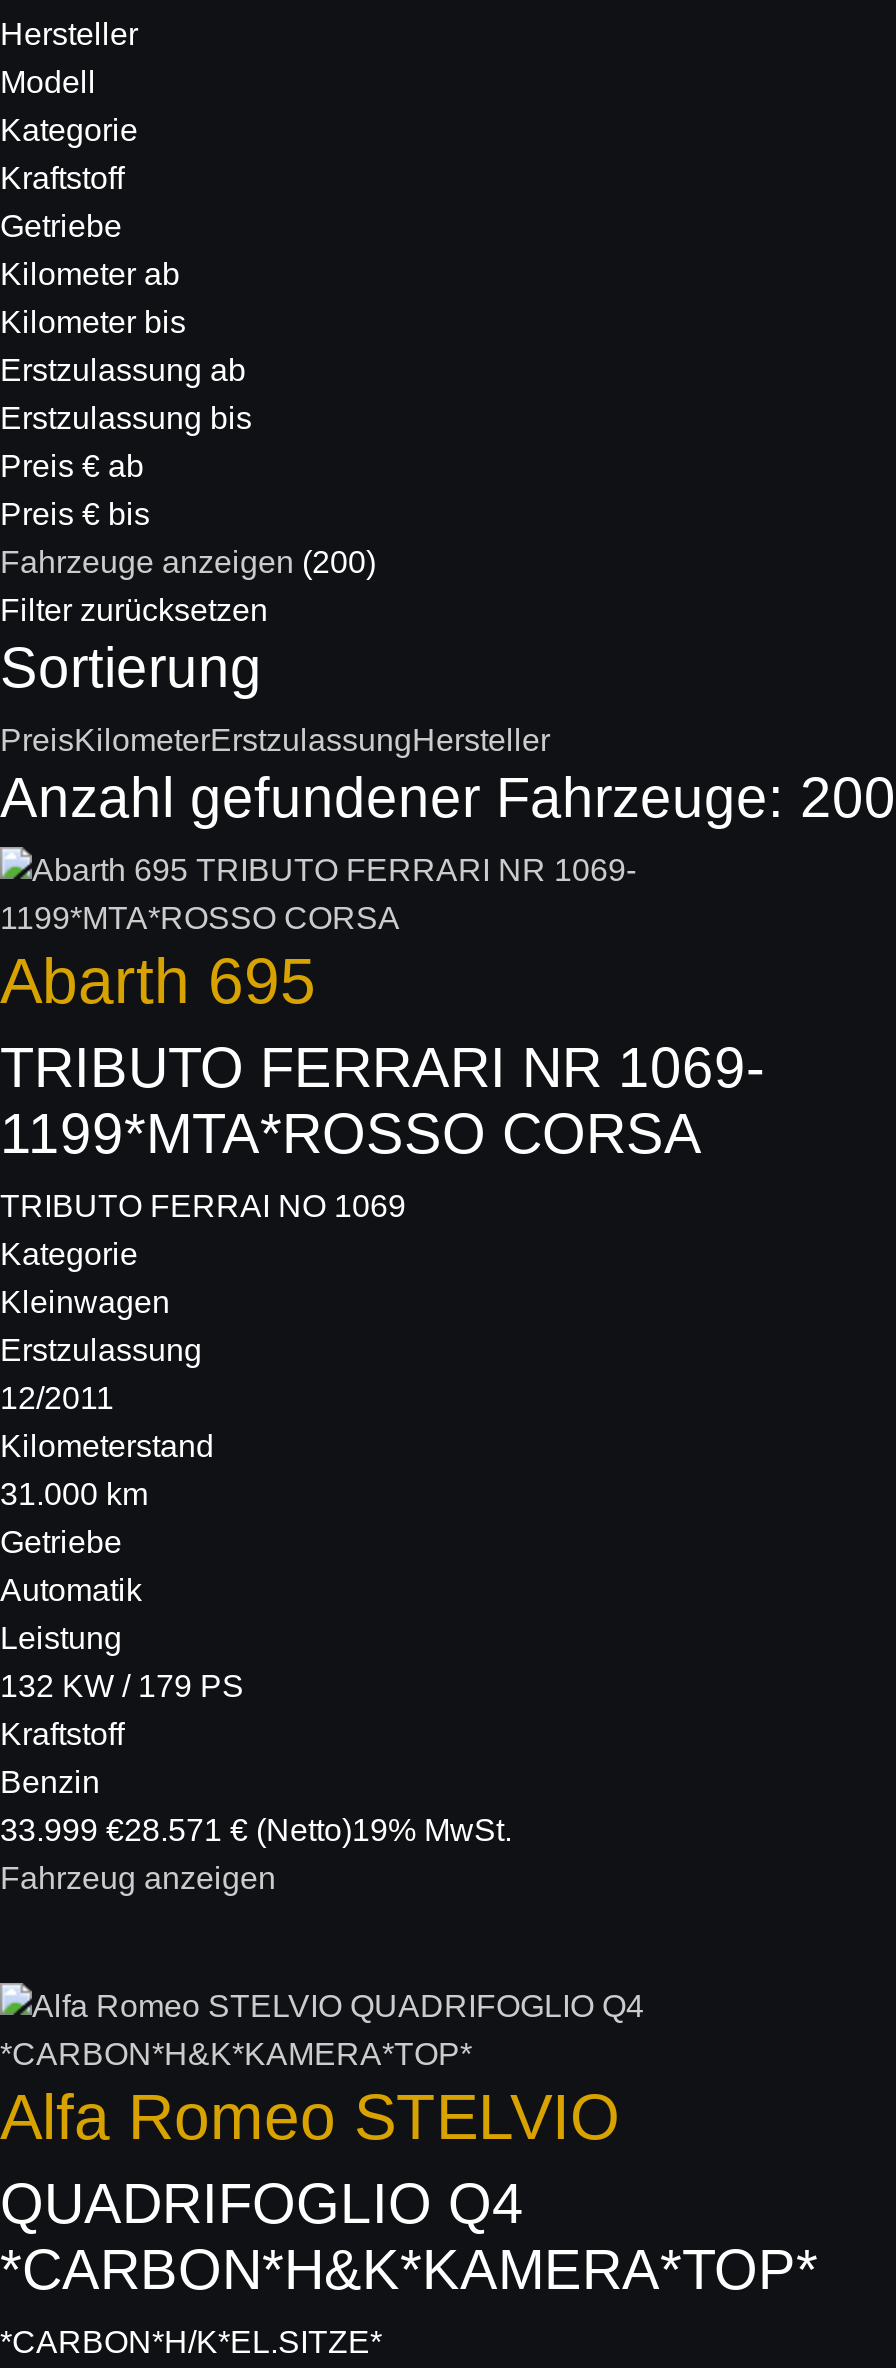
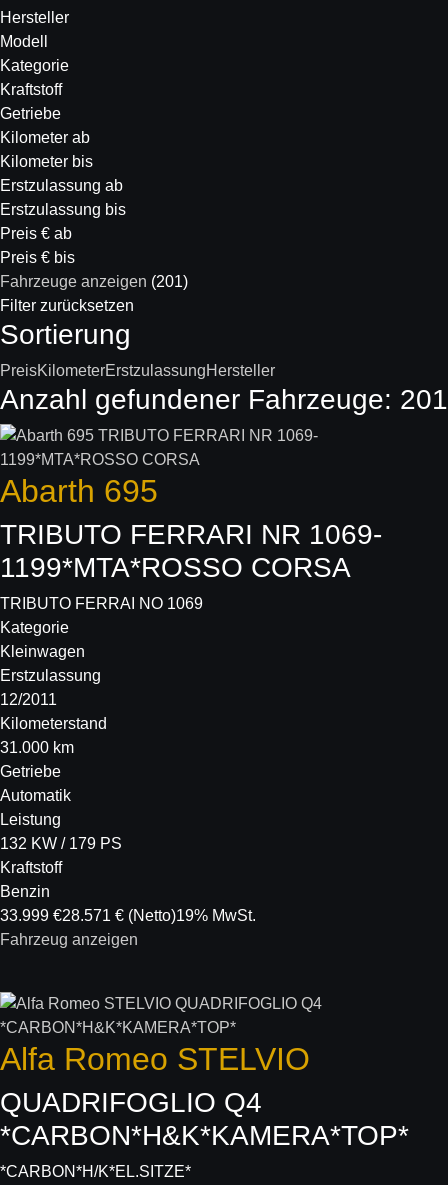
- Fahrzeuge anzeigen (200)
+ Fahrzeuge anzeigen (201)

- Anzahl gefundener Fahrzeuge: 200
+ Anzahl gefundener Fahrzeuge: 201
